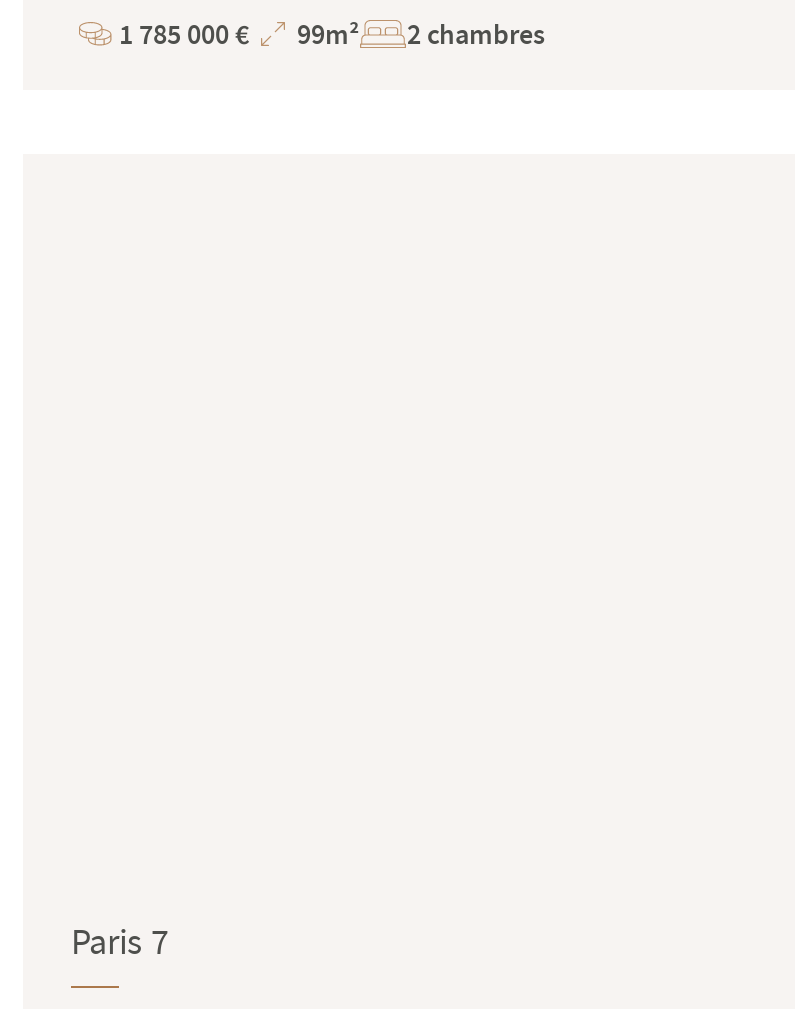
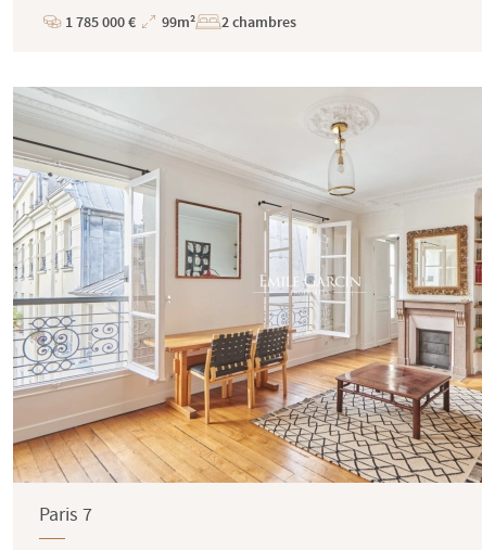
+ [image]
